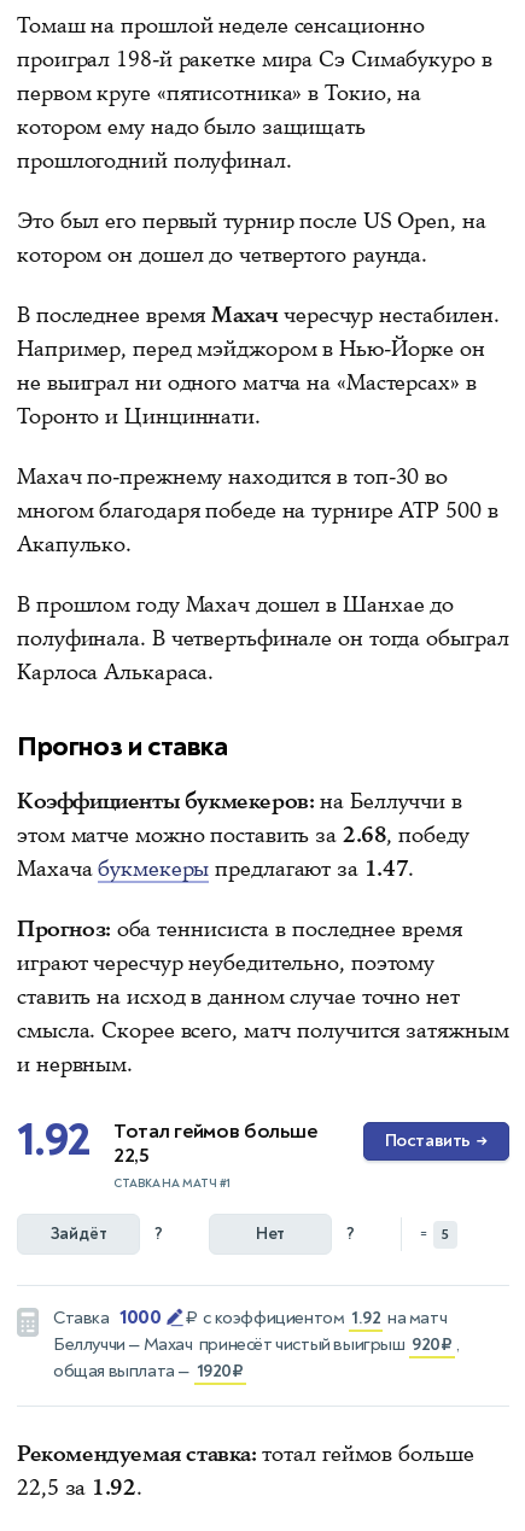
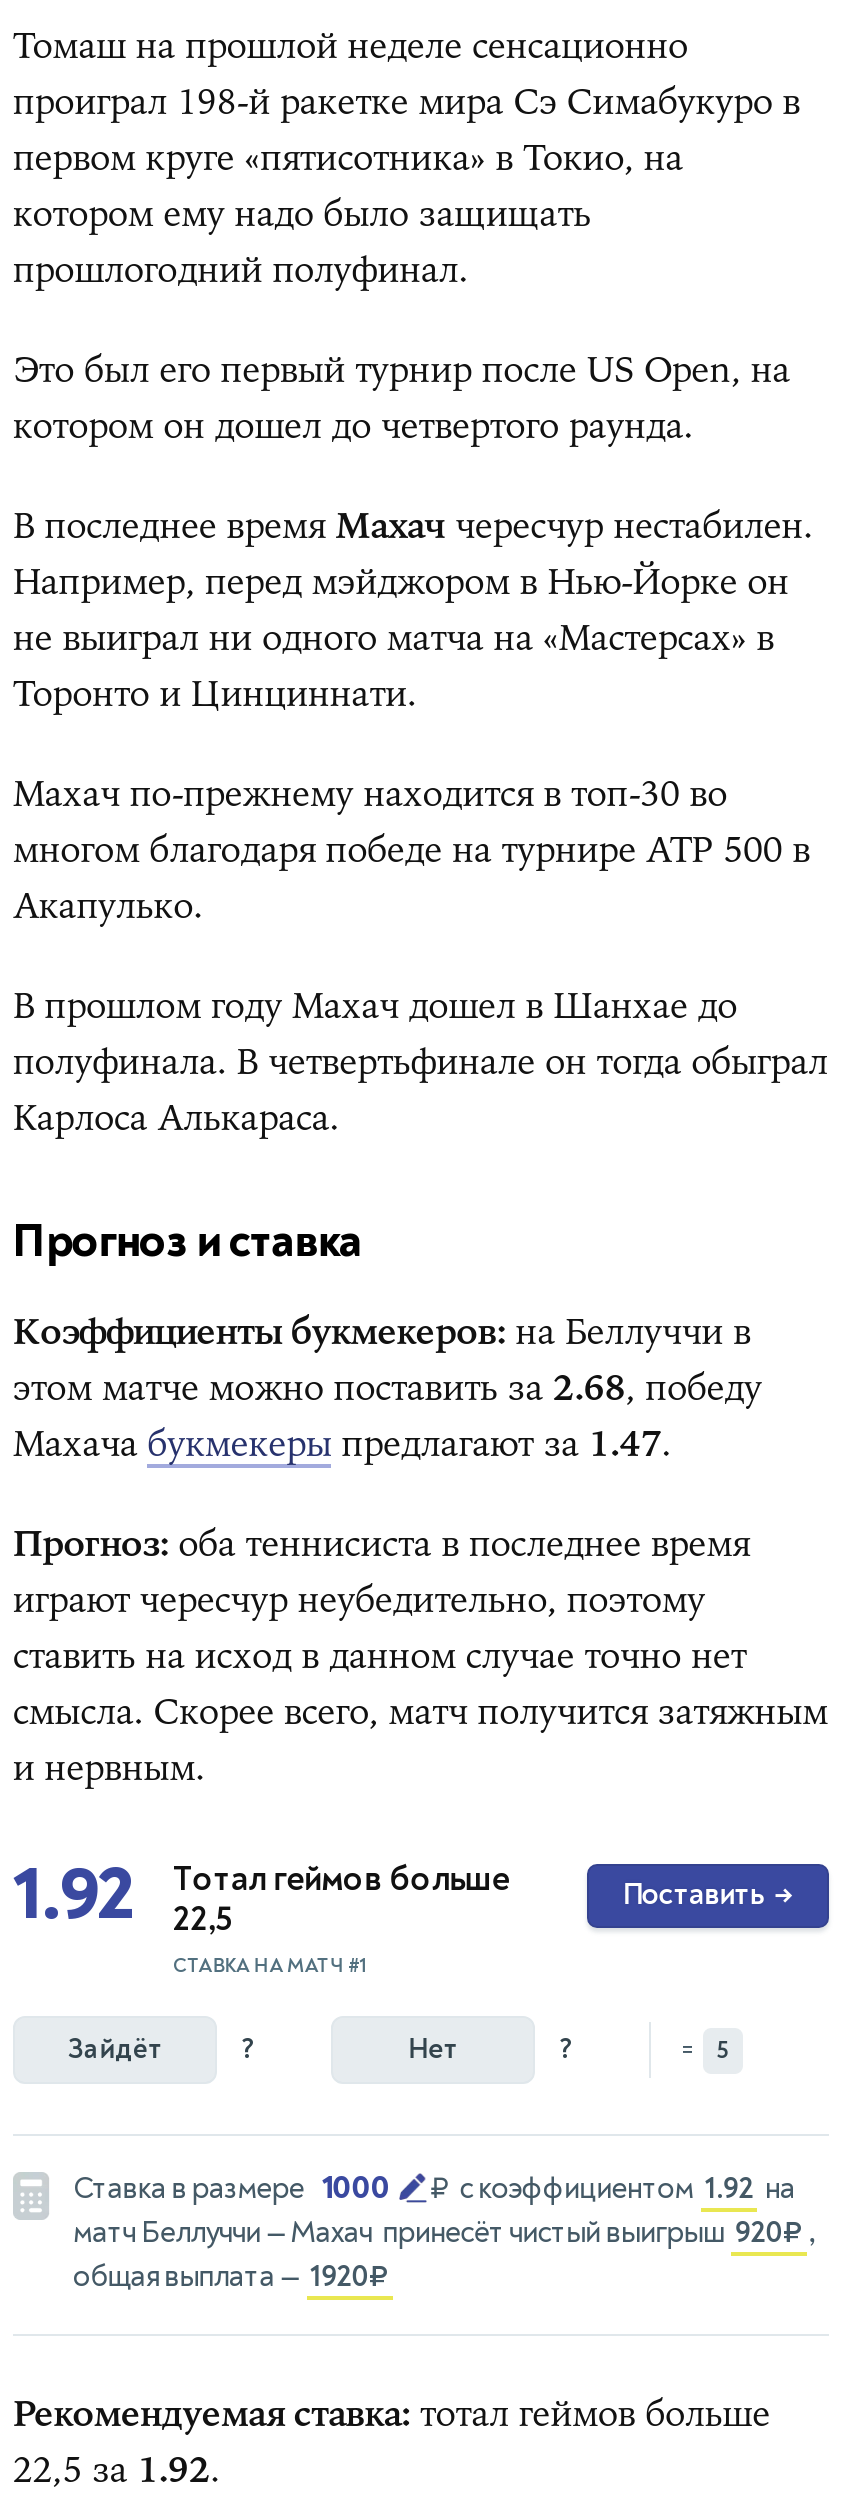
- Ставка 1000
- ₽ с коэффициентом 1.92 на матч
- Беллуччи — Махач принесёт чистый выигрыш 920₽ ,
+ Ставка в размере 1000
+ ₽ с коэффициентом 1.92 на
+ матч Беллуччи — Махач принесёт чистый выигрыш 920₽ ,
